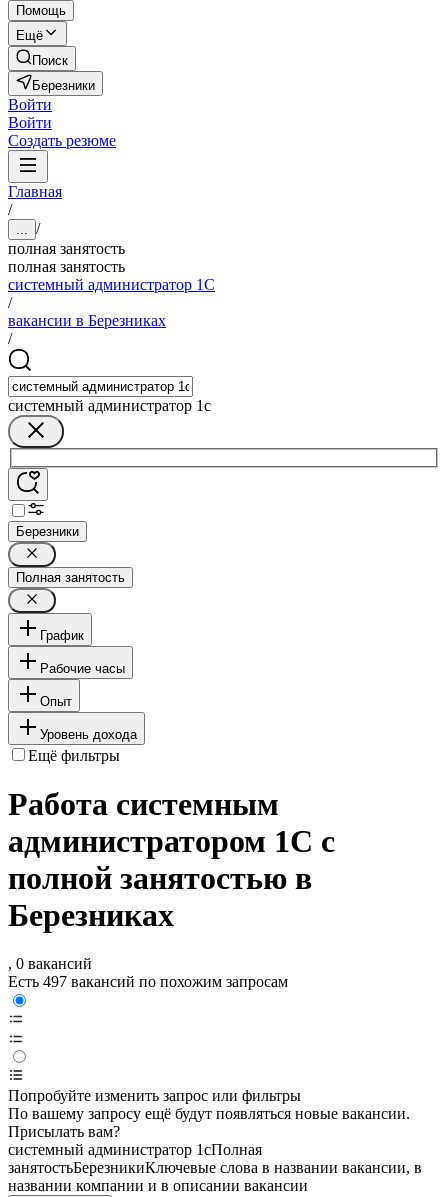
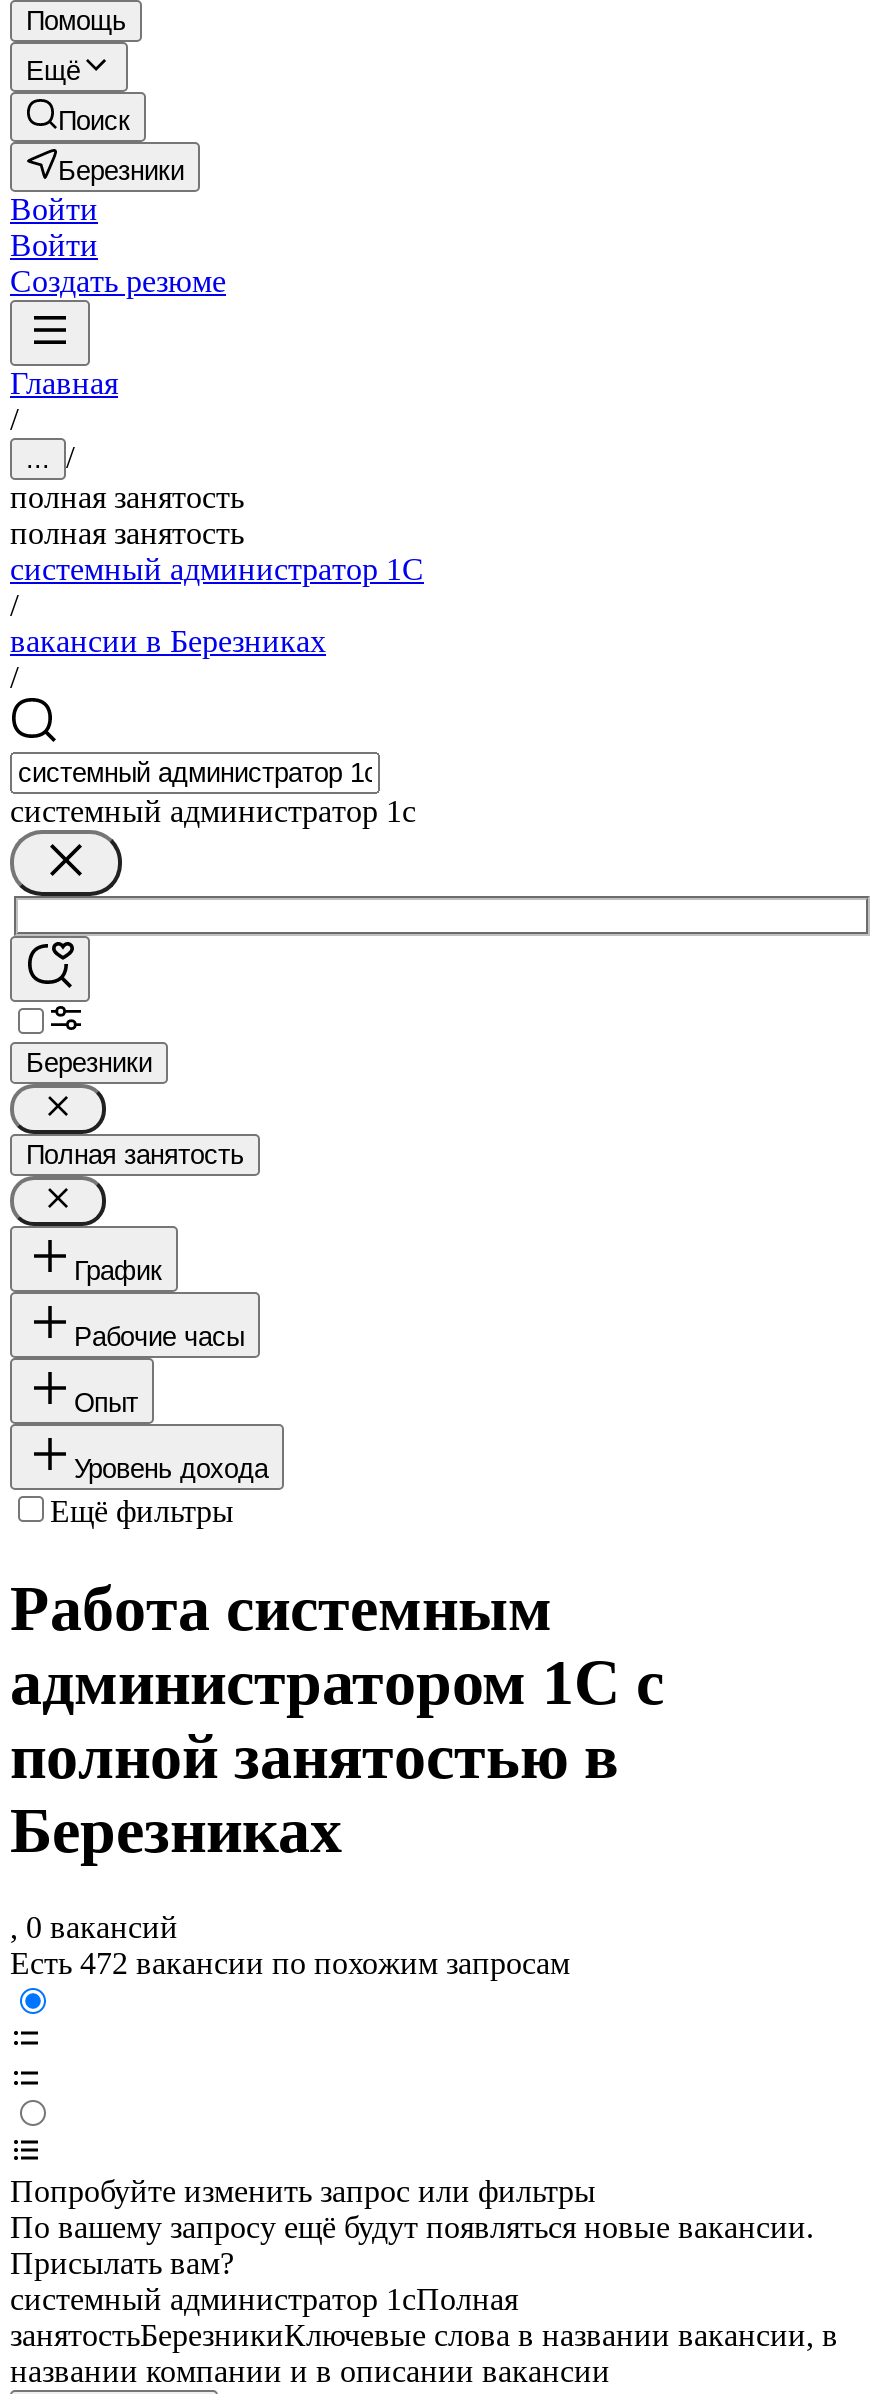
- Есть 497 вакансий по похожим запросам
+ Есть 472 вакансии по похожим запросам
